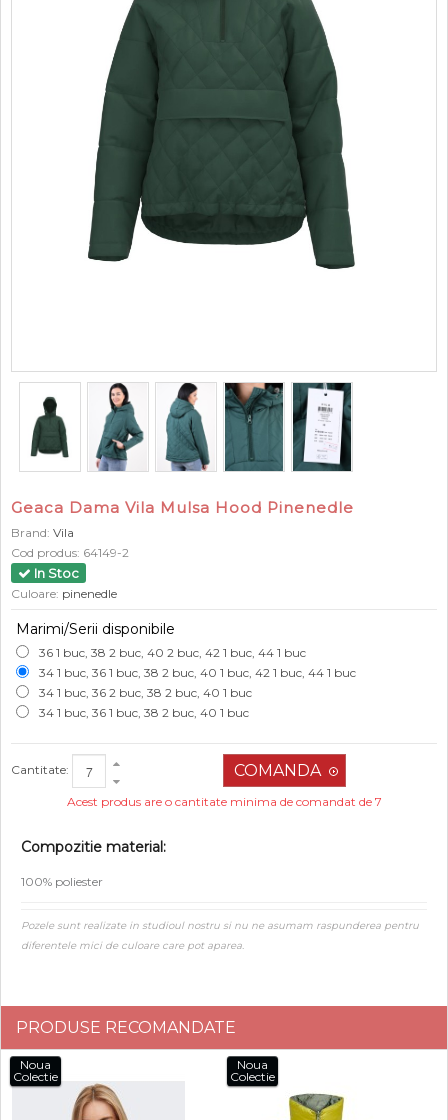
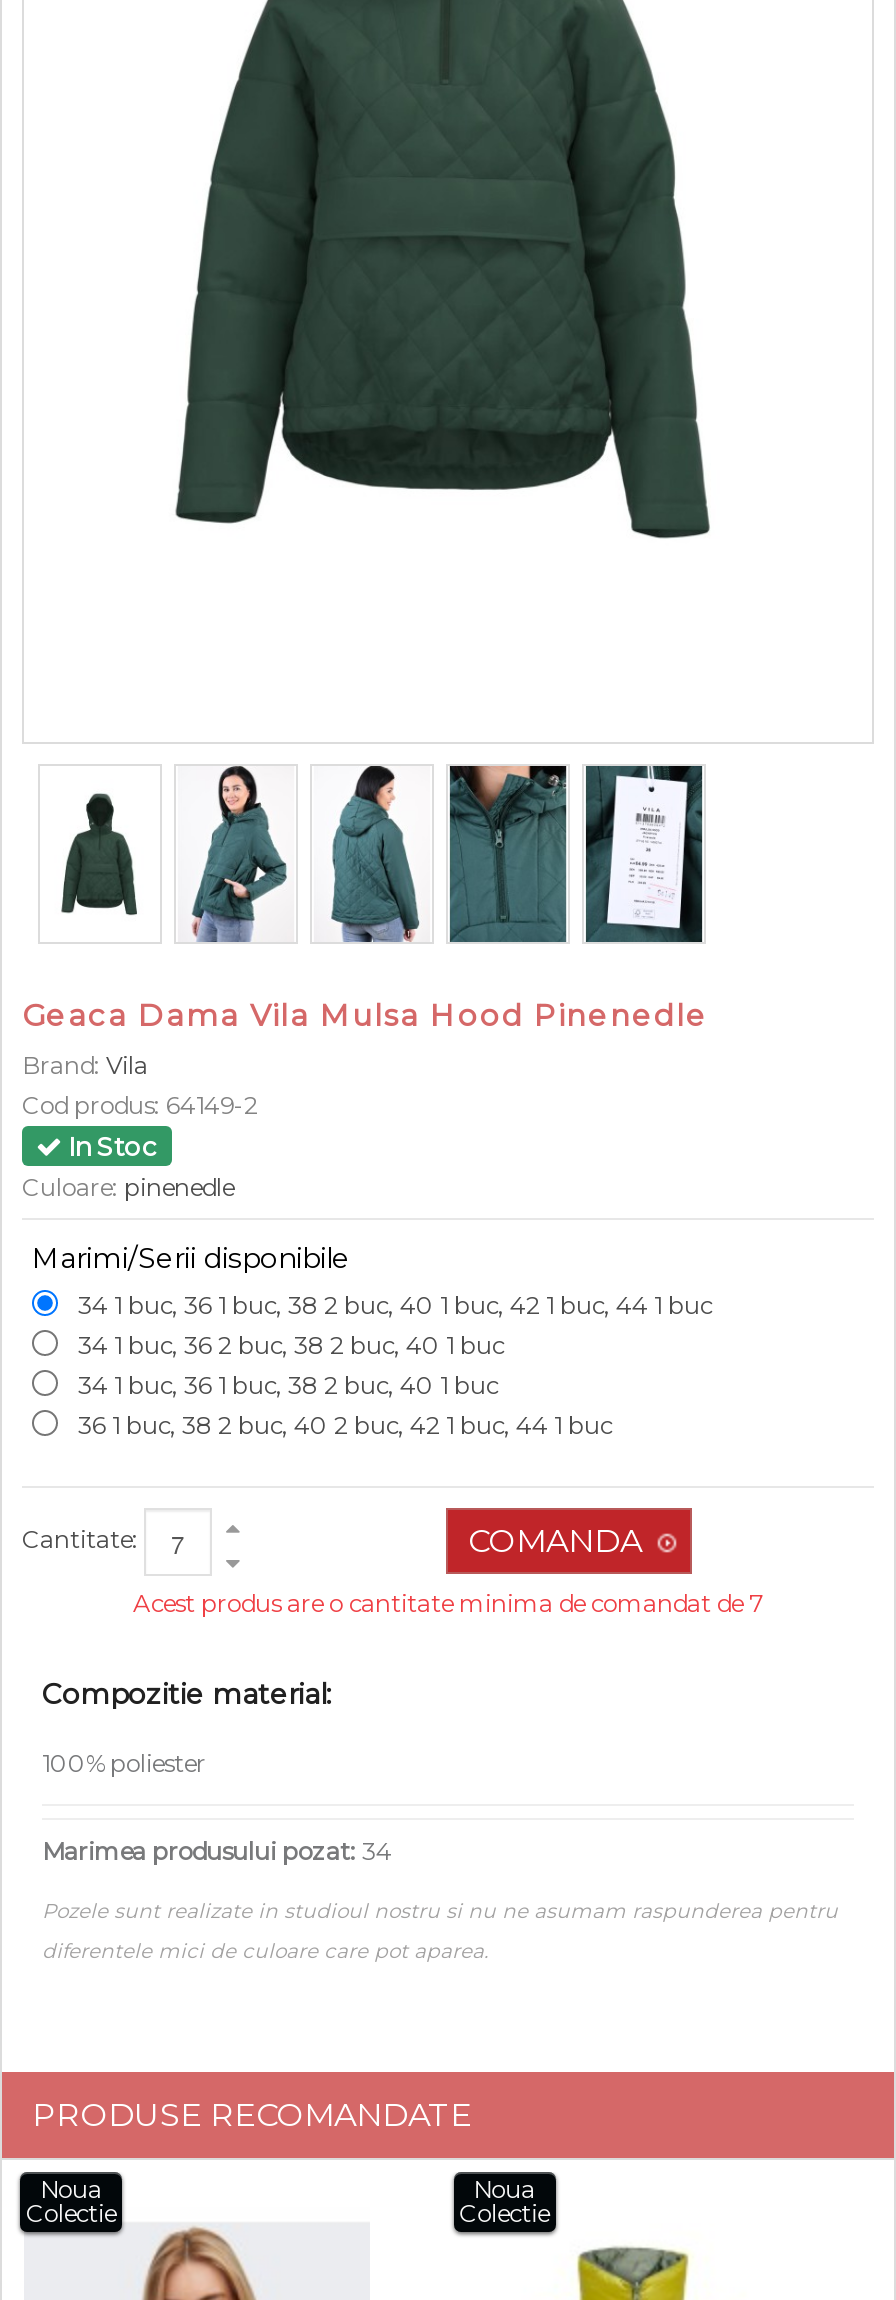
moved down: 36 1 buc, 38 2 buc, 40 2 buc, 42 1 buc, 44 1 buc

moved up: 34 1 buc, 36 1 buc, 38 2 buc, 40 1 buc, 42 1 buc, 44 1 buc | 34 1 buc, 36 2 buc, 38 2 buc, 40 1 buc | 34 1 buc, 36 1 buc, 38 2 buc, 40 1 buc

+ Marimea produsului pozat: 34
